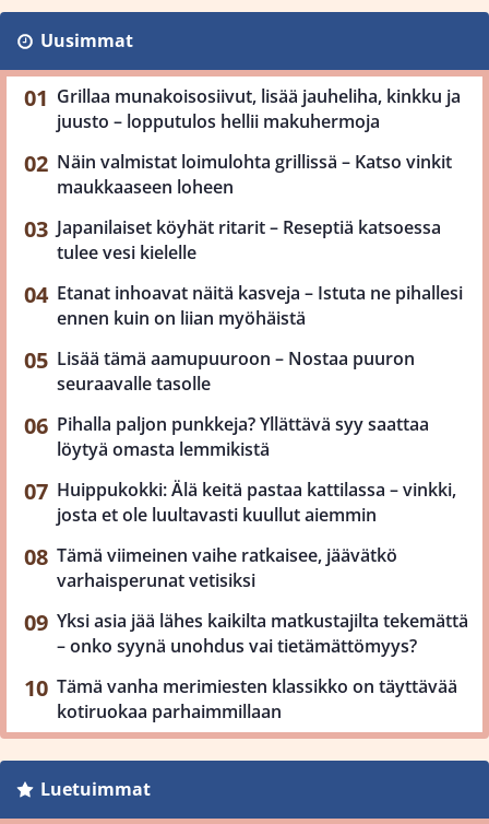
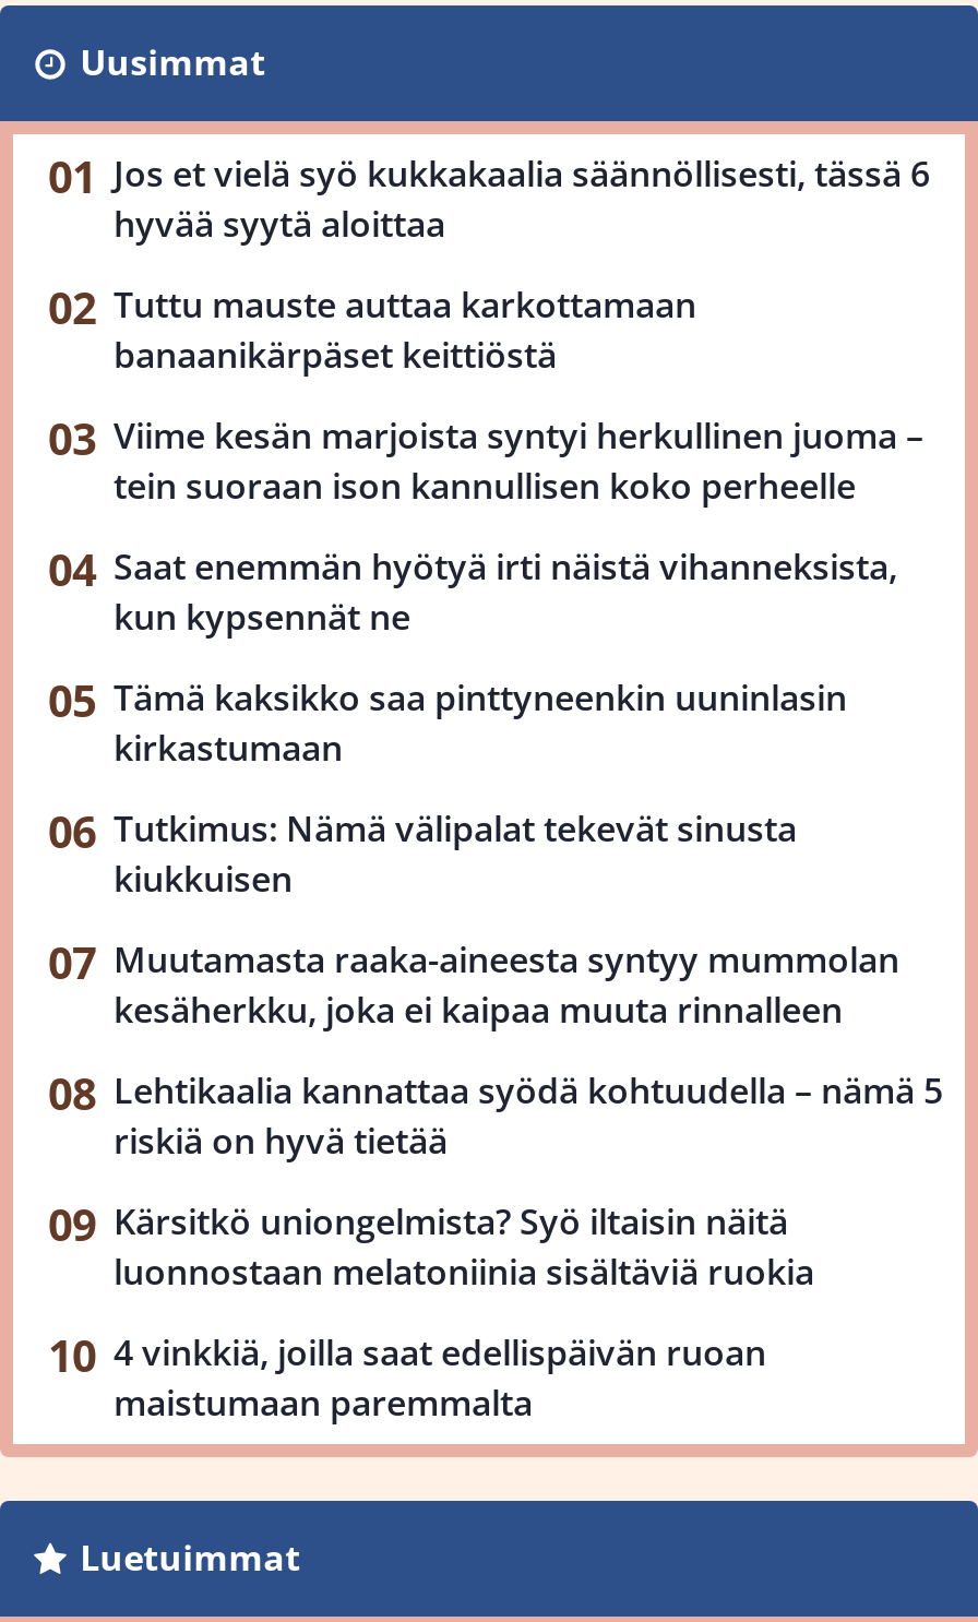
- Grillaa munakoisosiivut, lisää jauheliha, kinkku ja
- juusto – lopputulos hellii makuhermoja
+ Jos et vielä syö kukkakaalia säännöllisesti, tässä 6
+ hyvää syytä aloittaa

- Näin valmistat loimulohta grillissä – Katso vinkit
- maukkaaseen loheen
+ Tuttu mauste auttaa karkottamaan
+ banaanikärpäset keittiöstä

- Japanilaiset köyhät ritarit – Reseptiä katsoessa
- tulee vesi kielelle
+ Viime kesän marjoista syntyi herkullinen juoma –
+ tein suoraan ison kannullisen koko perheelle

- Etanat inhoavat näitä kasveja – Istuta ne pihallesi
- ennen kuin on liian myöhäistä
+ Saat enemmän hyötyä irti näistä vihanneksista,
+ kun kypsennät ne

- Lisää tämä aamupuuroon – Nostaa puuron
- seuraavalle tasolle
+ Tämä kaksikko saa pinttyneenkin uuninlasin
+ kirkastumaan

- Pihalla paljon punkkeja? Yllättävä syy saattaa
- löytyä omasta lemmikistä
+ Tutkimus: Nämä välipalat tekevät sinusta
+ kiukkuisen

- Huippukokki: Älä keitä pastaa kattilassa – vinkki,
- josta et ole luultavasti kuullut aiemmin
+ Muutamasta raaka-aineesta syntyy mummolan
+ kesäherkku, joka ei kaipaa muuta rinnalleen

- Tämä viimeinen vaihe ratkaisee, jäävätkö
- varhaisperunat vetisiksi
+ Lehtikaalia kannattaa syödä kohtuudella – nämä 5
+ riskiä on hyvä tietää

- Yksi asia jää lähes kaikilta matkustajilta tekemättä
- – onko syynä unohdus vai tietämättömyys?
+ Kärsitkö uniongelmista? Syö iltaisin näitä
+ luonnostaan melatoniinia sisältäviä ruokia

- Tämä vanha merimiesten klassikko on täyttävää
- kotiruokaa parhaimmillaan
+ 4 vinkkiä, joilla saat edellispäivän ruoan
+ maistumaan paremmalta
